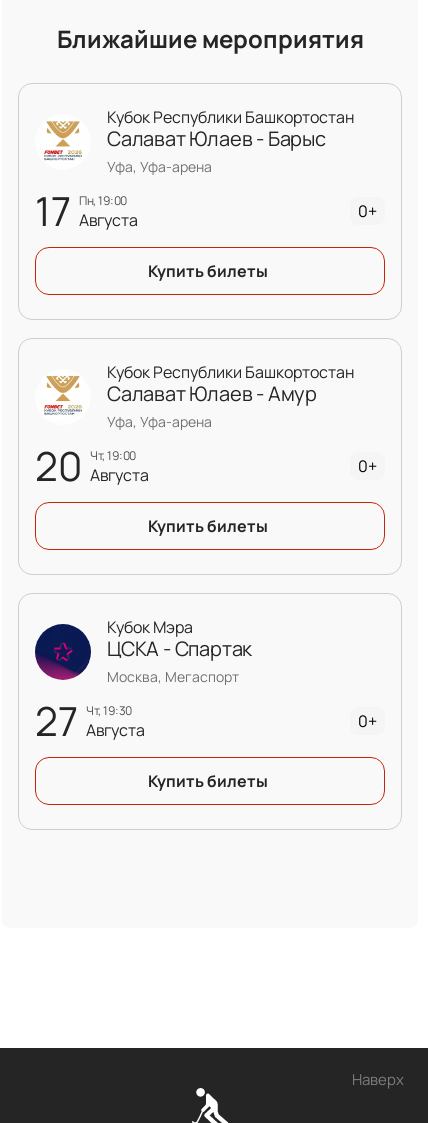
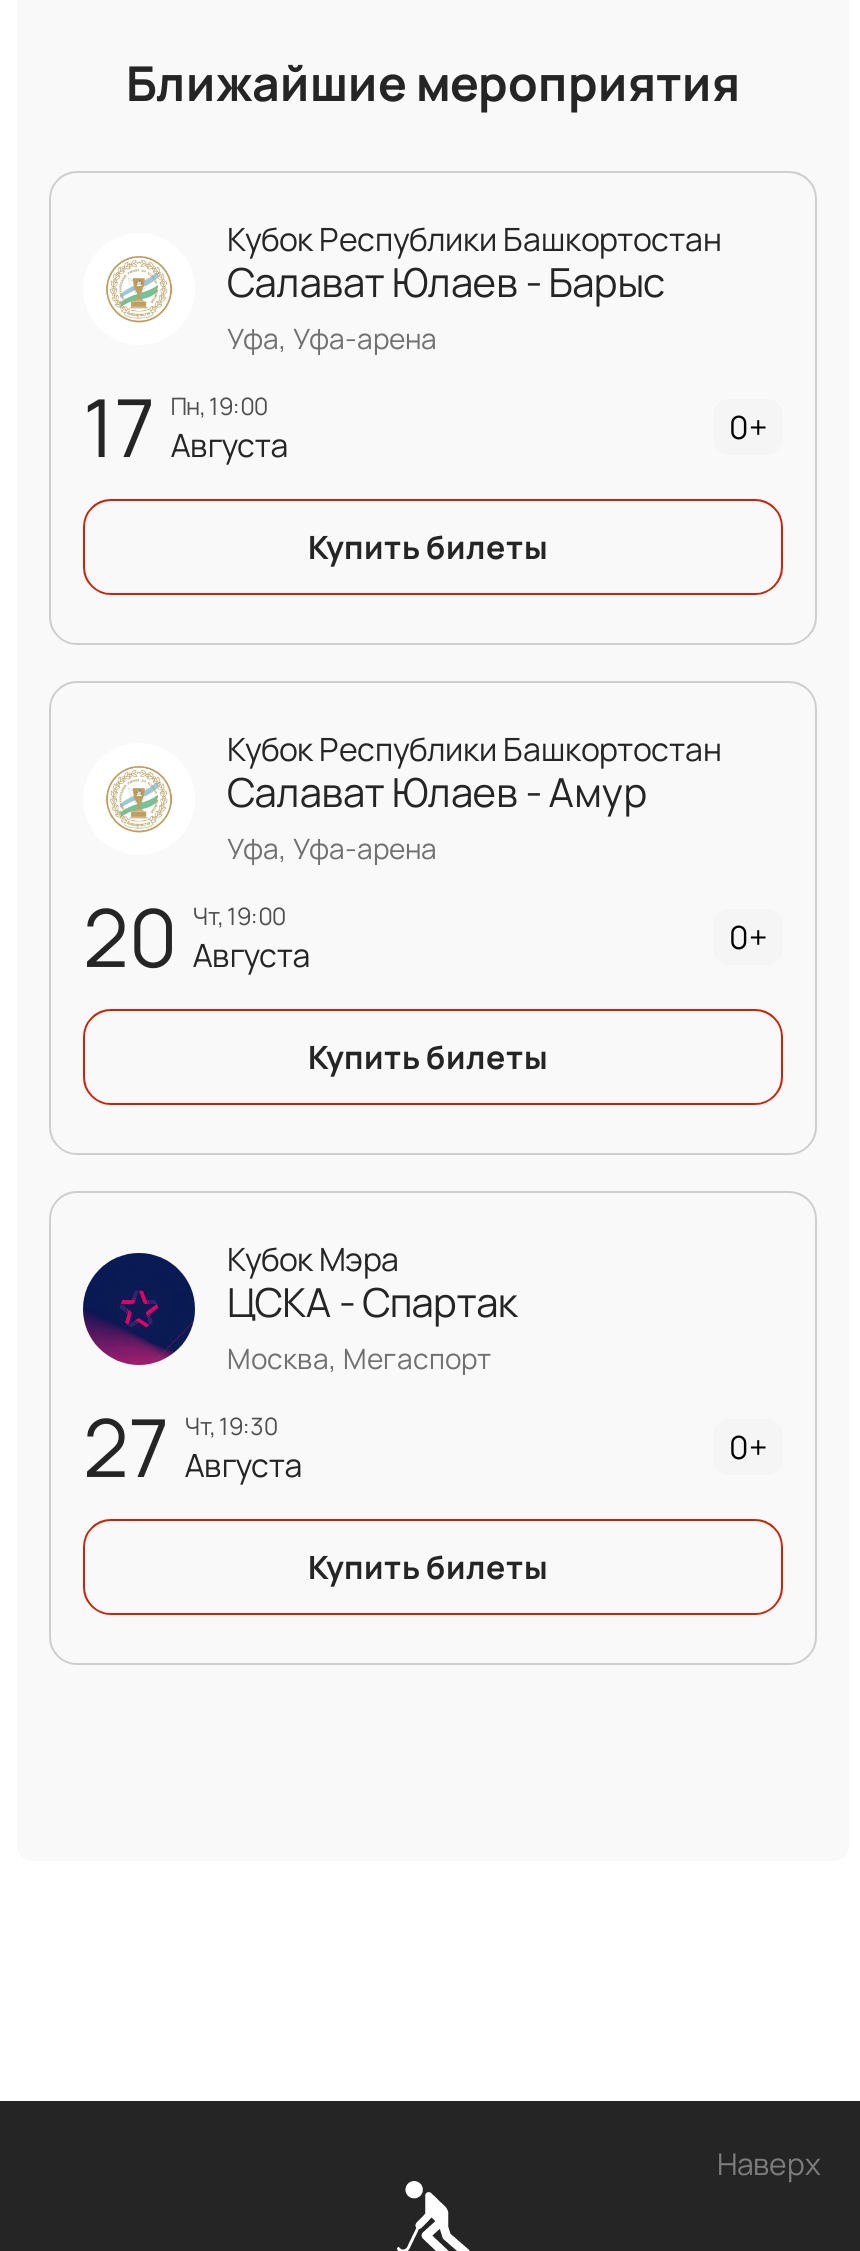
- [image]
+ [image]

- [image]
+ [image]
